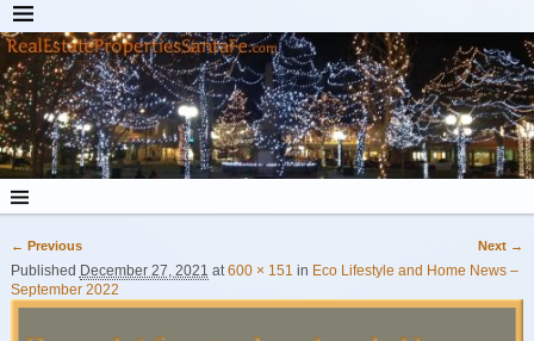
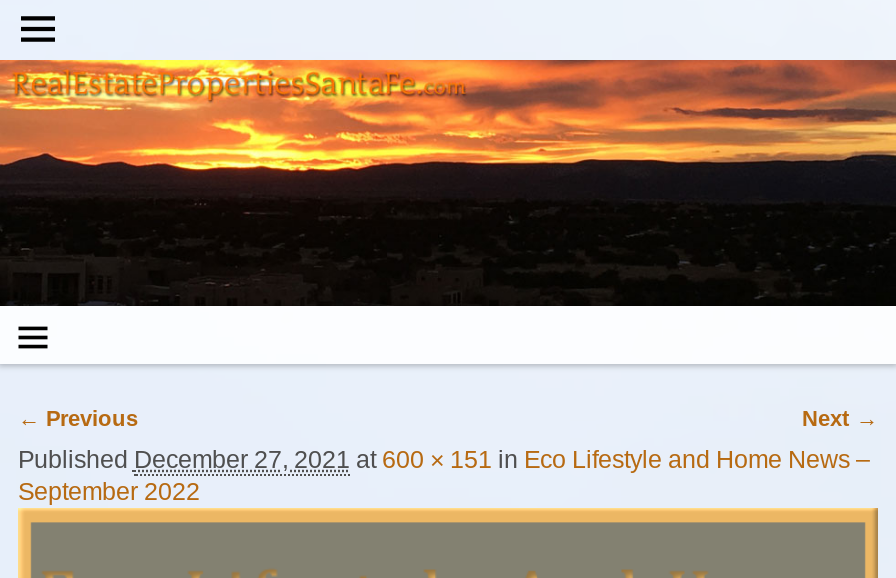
- [image]
+ [image]
